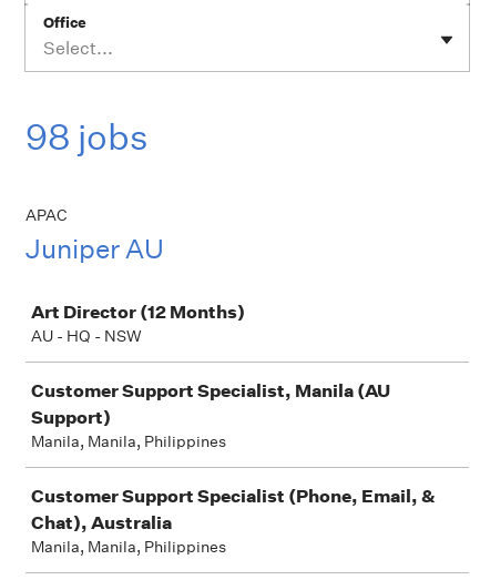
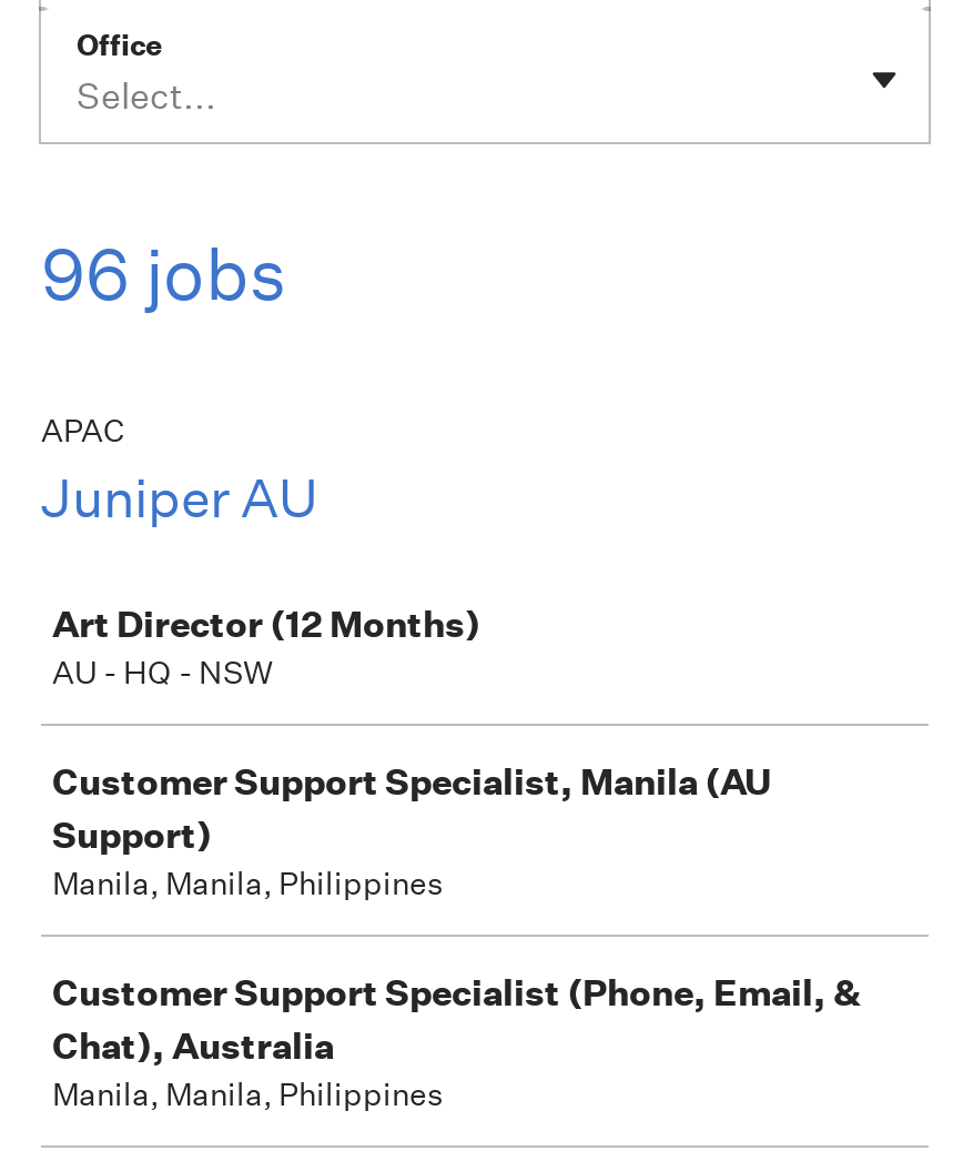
- 98 jobs
+ 96 jobs
